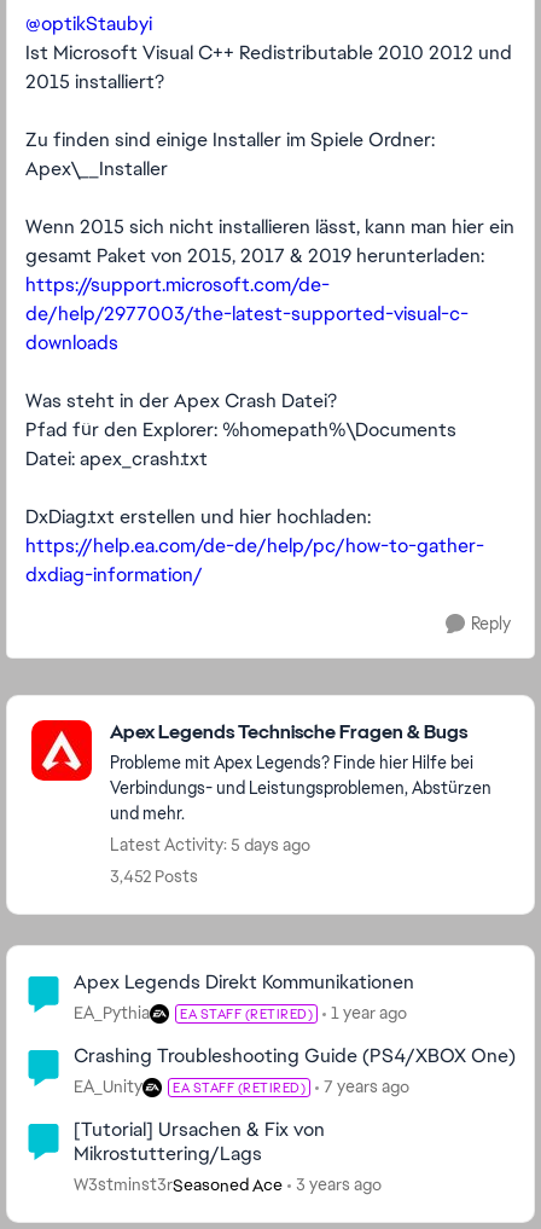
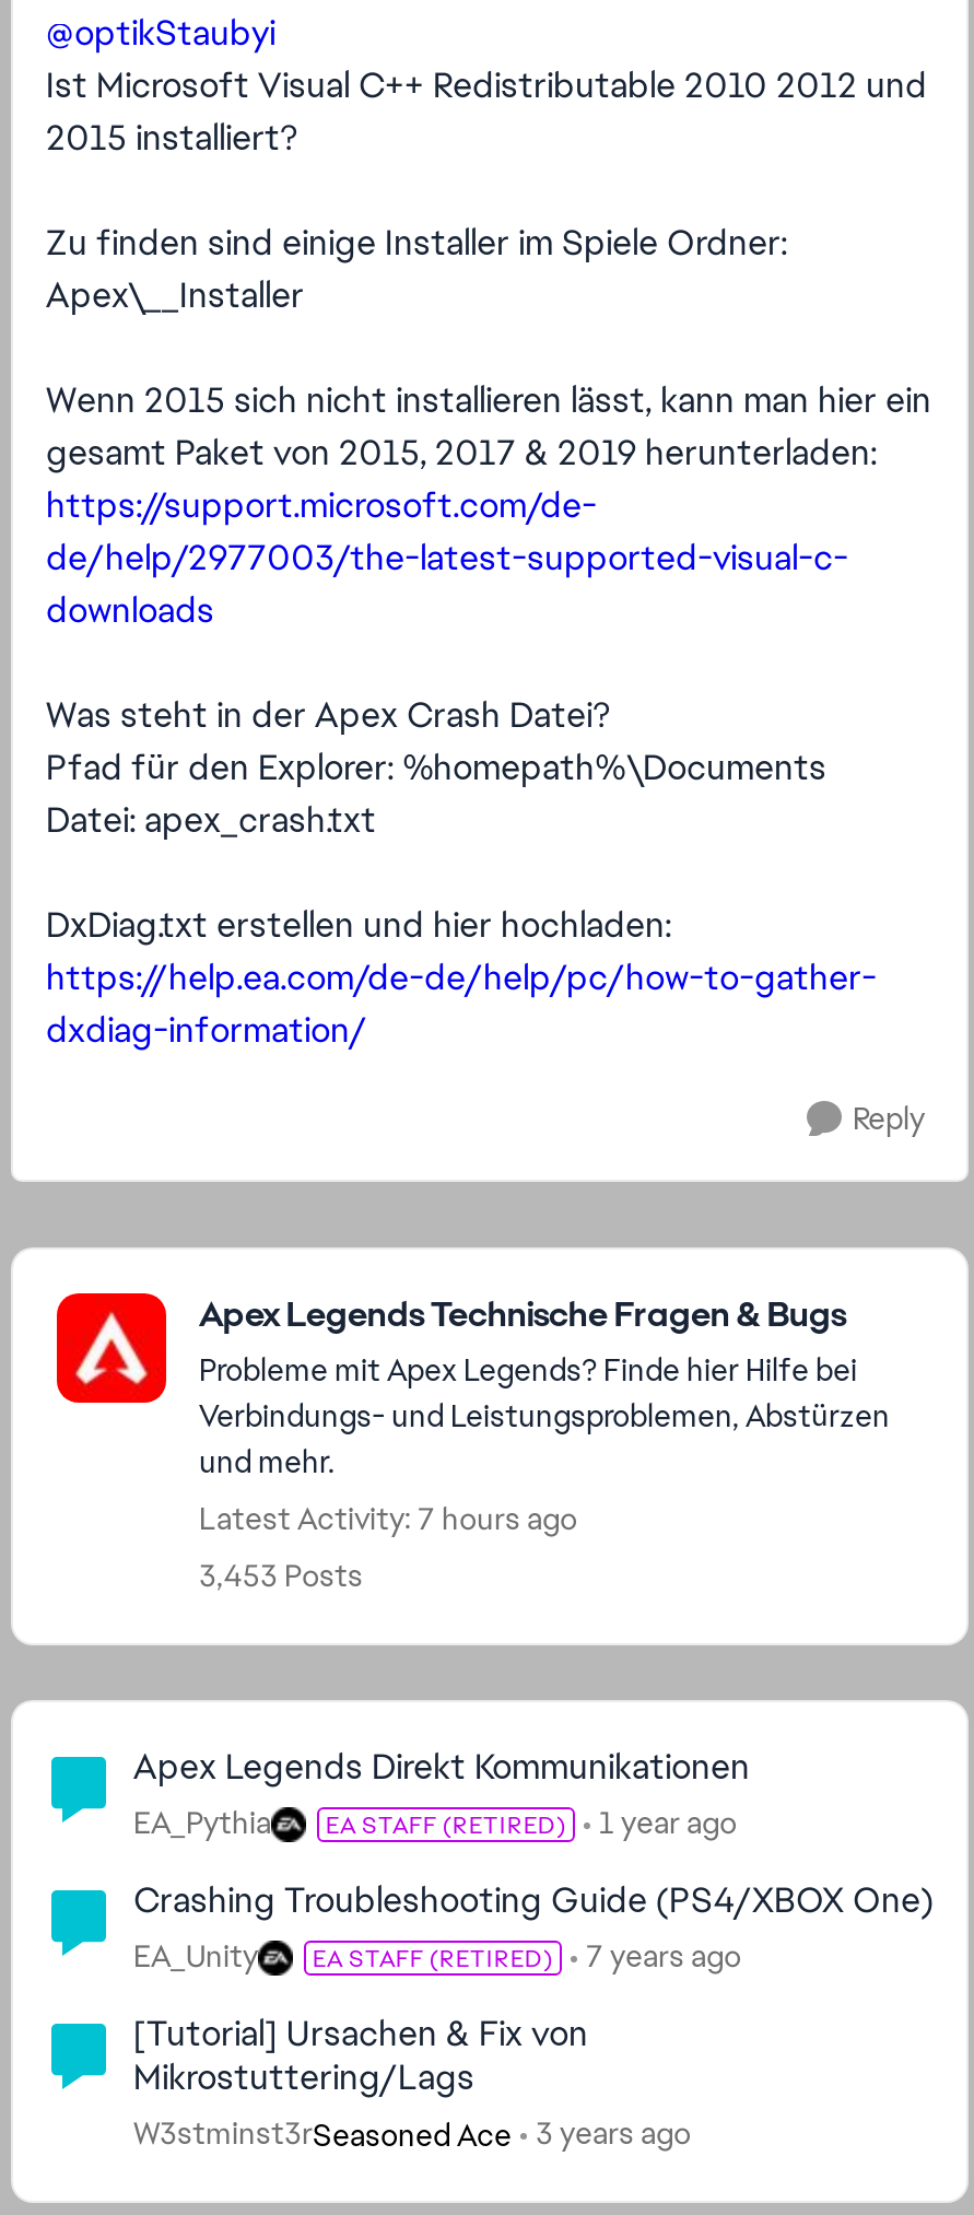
- Latest Activity: 5 days ago
+ Latest Activity: 7 hours ago

- 3,452 Posts
+ 3,453 Posts
